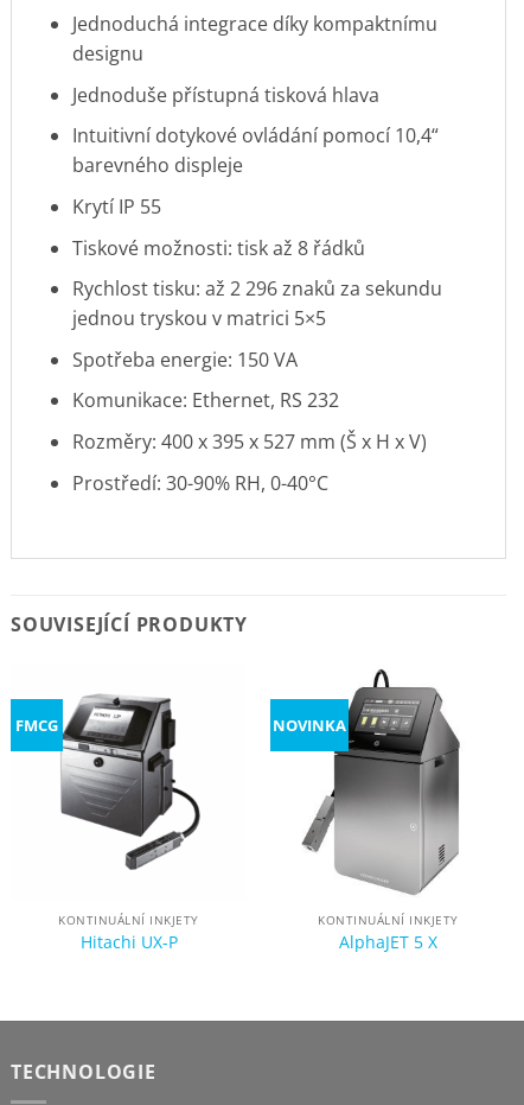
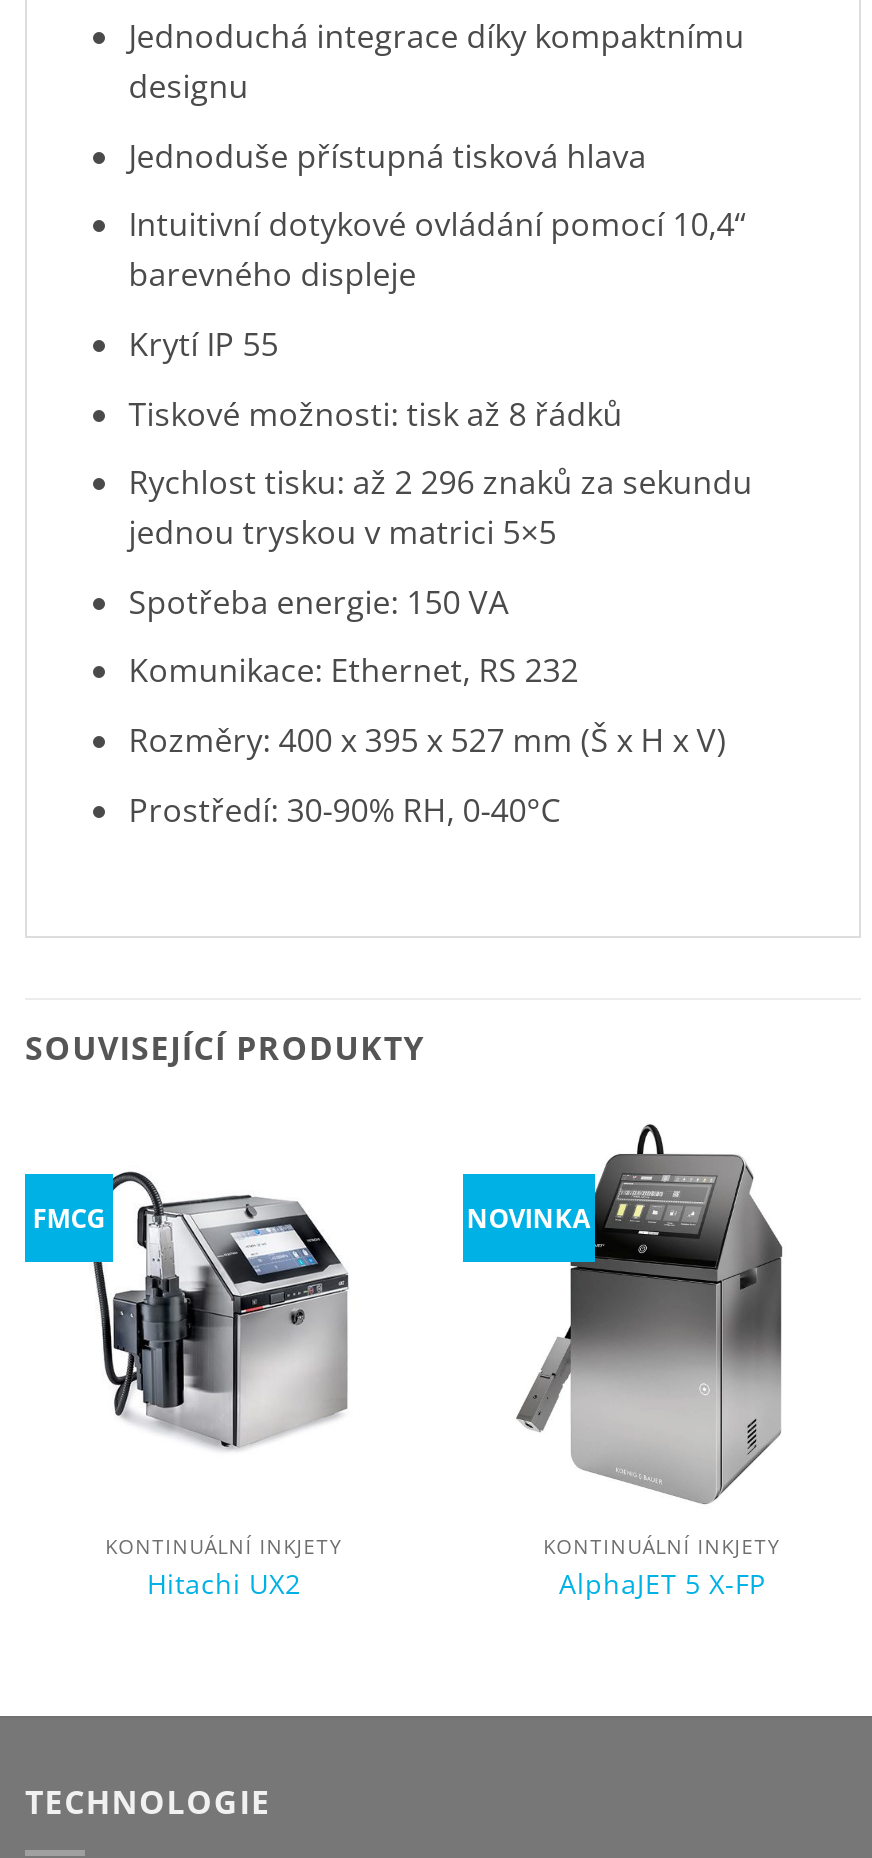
- [image]
+ [image]

- Hitachi UX-P
+ Hitachi UX2

- AlphaJET 5 X
+ AlphaJET 5 X-FP
